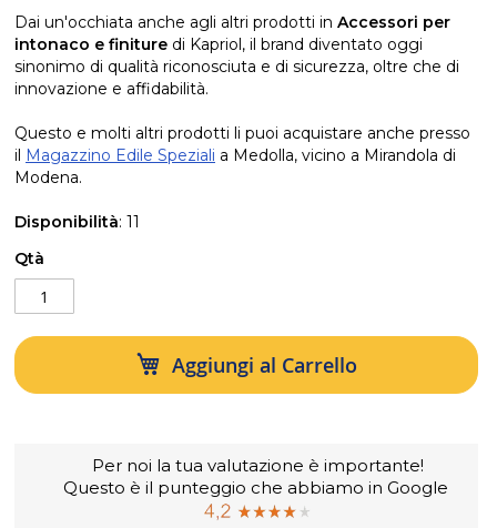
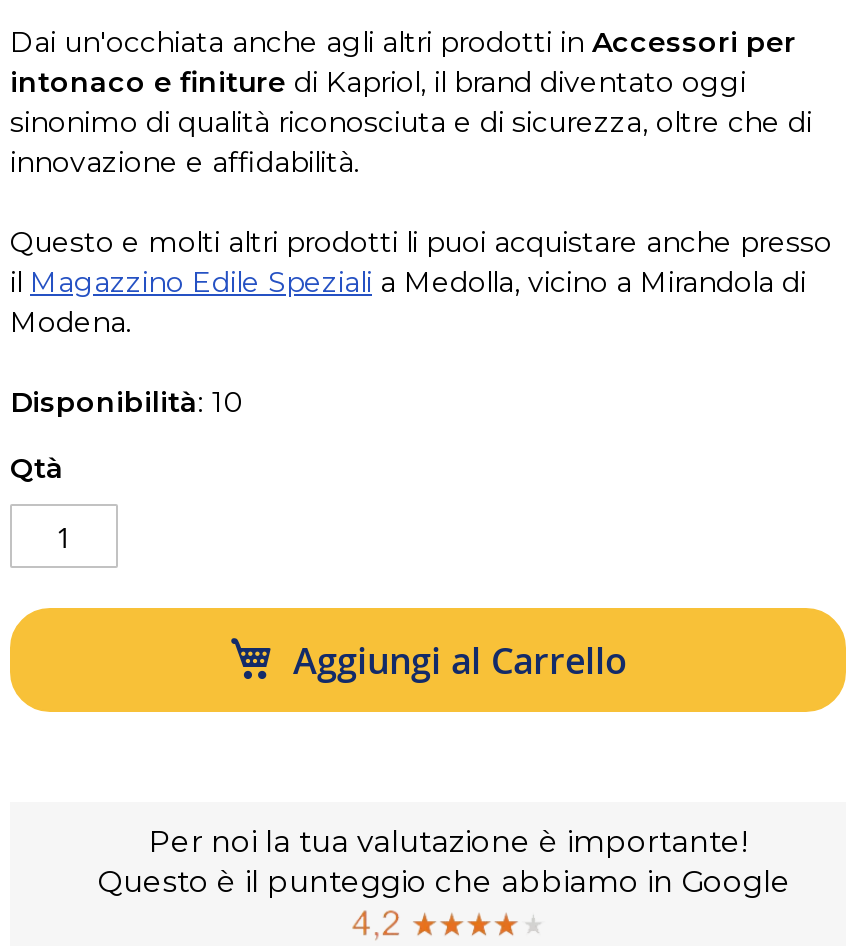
- Disponibilità: 11
+ Disponibilità: 10
